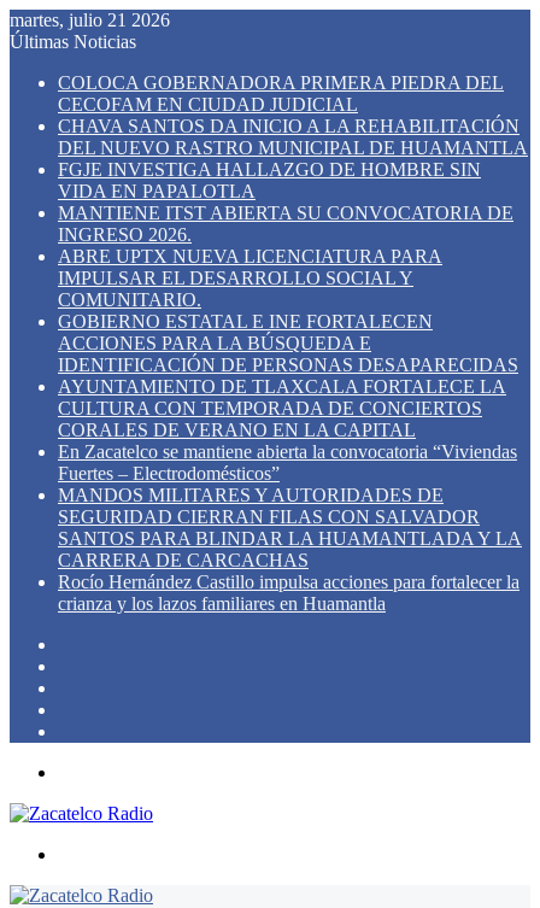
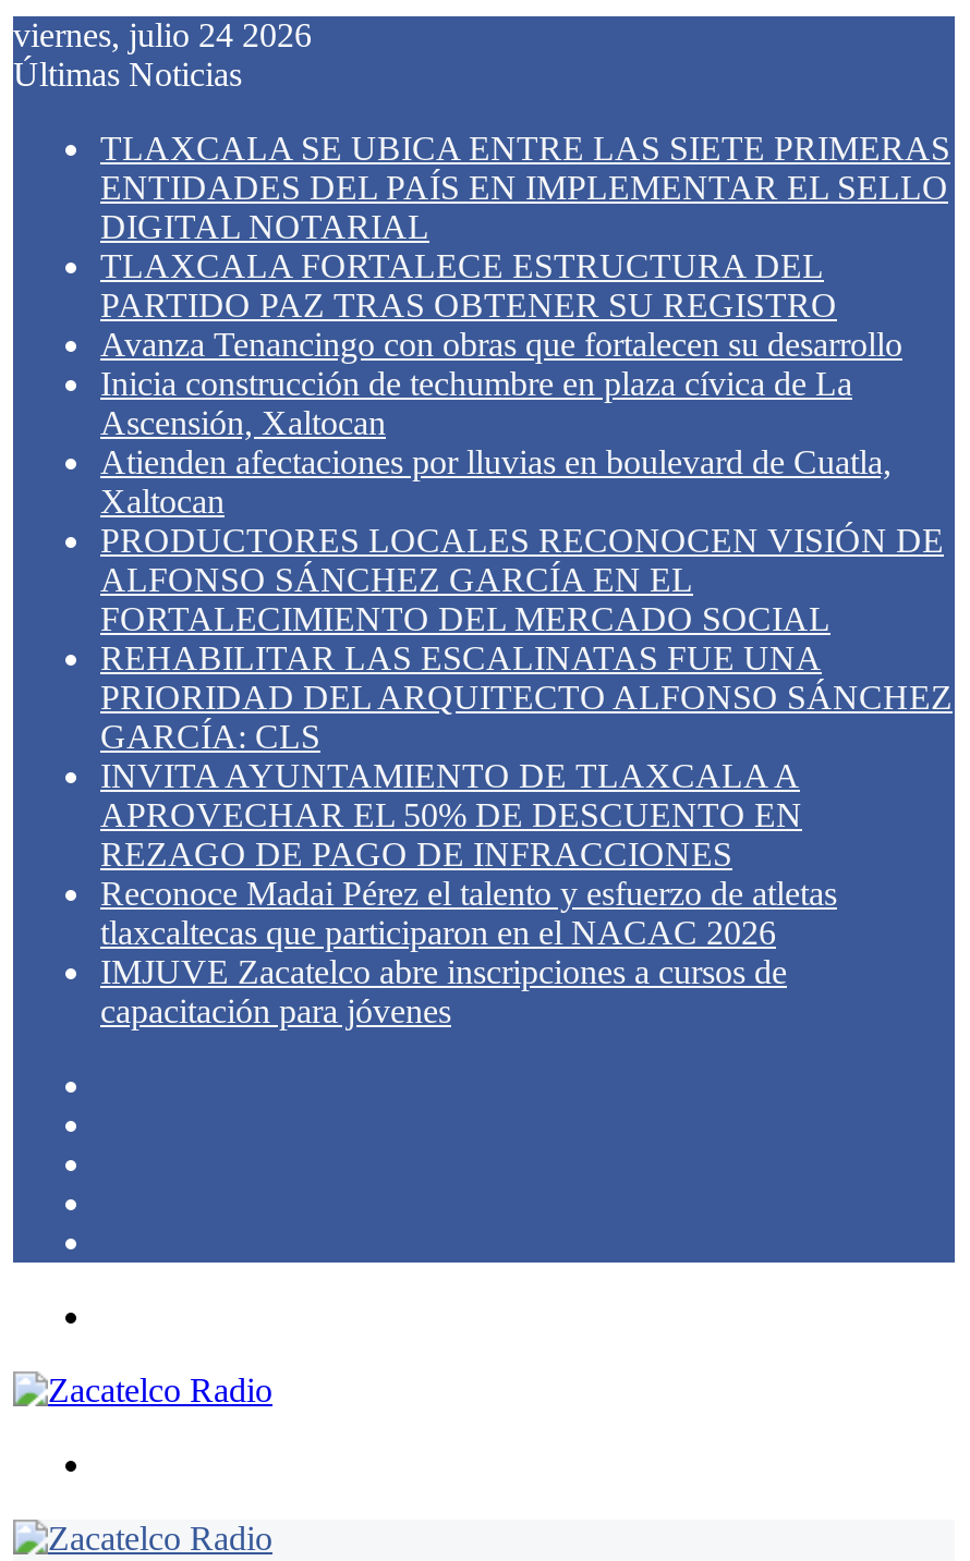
- martes, julio 21 2026
+ viernes, julio 24 2026

- COLOCA GOBERNADORA PRIMERA PIEDRA DEL
- CECOFAM EN CIUDAD JUDICIAL
- CHAVA SANTOS DA INICIO A LA REHABILITACIÓN
- DEL NUEVO RASTRO MUNICIPAL DE HUAMANTLA
- FGJE INVESTIGA HALLAZGO DE HOMBRE SIN
- VIDA EN PAPALOTLA
- MANTIENE ITST ABIERTA SU CONVOCATORIA DE
- INGRESO 2026.
- ABRE UPTX NUEVA LICENCIATURA PARA
- IMPULSAR EL DESARROLLO SOCIAL Y
- COMUNITARIO.
- GOBIERNO ESTATAL E INE FORTALECEN
- ACCIONES PARA LA BÚSQUEDA E
- IDENTIFICACIÓN DE PERSONAS DESAPARECIDAS
- AYUNTAMIENTO DE TLAXCALA FORTALECE LA
- CULTURA CON TEMPORADA DE CONCIERTOS
- CORALES DE VERANO EN LA CAPITAL
- En Zacatelco se mantiene abierta la convocatoria “Viviendas
- Fuertes – Electrodomésticos”
- MANDOS MILITARES Y AUTORIDADES DE
- SEGURIDAD CIERRAN FILAS CON SALVADOR
- SANTOS PARA BLINDAR LA HUAMANTLADA Y LA
- CARRERA DE CARCACHAS
- Rocío Hernández Castillo impulsa acciones para fortalecer la
- crianza y los lazos familiares en Huamantla
+ TLAXCALA SE UBICA ENTRE LAS SIETE PRIMERAS
+ ENTIDADES DEL PAÍS EN IMPLEMENTAR EL SELLO
+ DIGITAL NOTARIAL
+ TLAXCALA FORTALECE ESTRUCTURA DEL
+ PARTIDO PAZ TRAS OBTENER SU REGISTRO
+ Avanza Tenancingo con obras que fortalecen su desarrollo
+ Inicia construcción de techumbre en plaza cívica de La
+ Ascensión, Xaltocan
+ Atienden afectaciones por lluvias en boulevard de Cuatla,
+ Xaltocan
+ PRODUCTORES LOCALES RECONOCEN VISIÓN DE
+ ALFONSO SÁNCHEZ GARCÍA EN EL
+ FORTALECIMIENTO DEL MERCADO SOCIAL
+ REHABILITAR LAS ESCALINATAS FUE UNA
+ PRIORIDAD DEL ARQUITECTO ALFONSO SÁNCHEZ
+ GARCÍA: CLS
+ INVITA AYUNTAMIENTO DE TLAXCALA A
+ APROVECHAR EL 50% DE DESCUENTO EN
+ REZAGO DE PAGO DE INFRACCIONES
+ Reconoce Madai Pérez el talento y esfuerzo de atletas
+ tlaxcaltecas que participaron en el NACAC 2026
+ IMJUVE Zacatelco abre inscripciones a cursos de
+ capacitación para jóvenes
